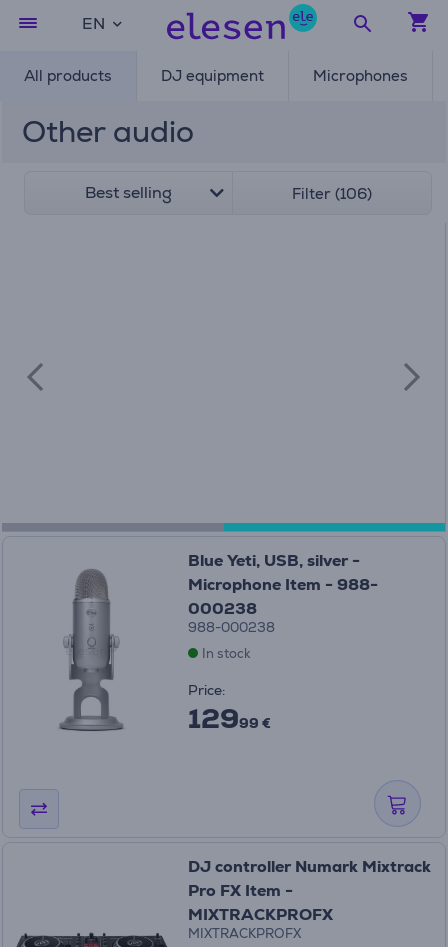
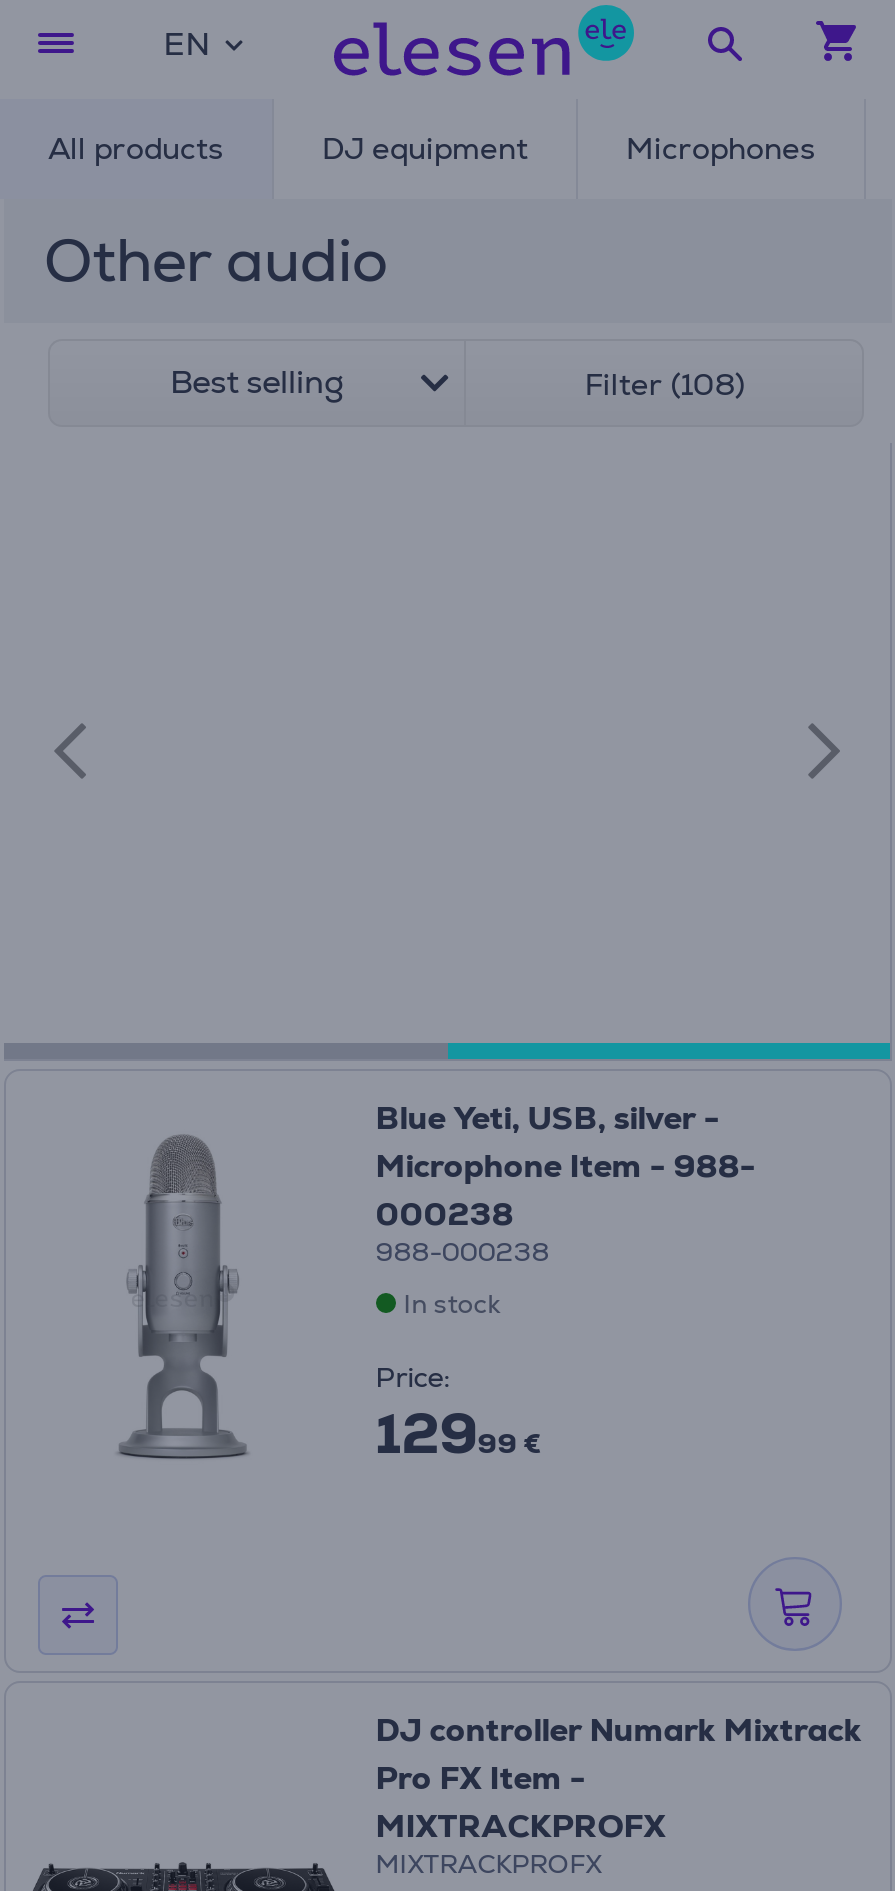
- Filter (106)
+ Filter (108)
